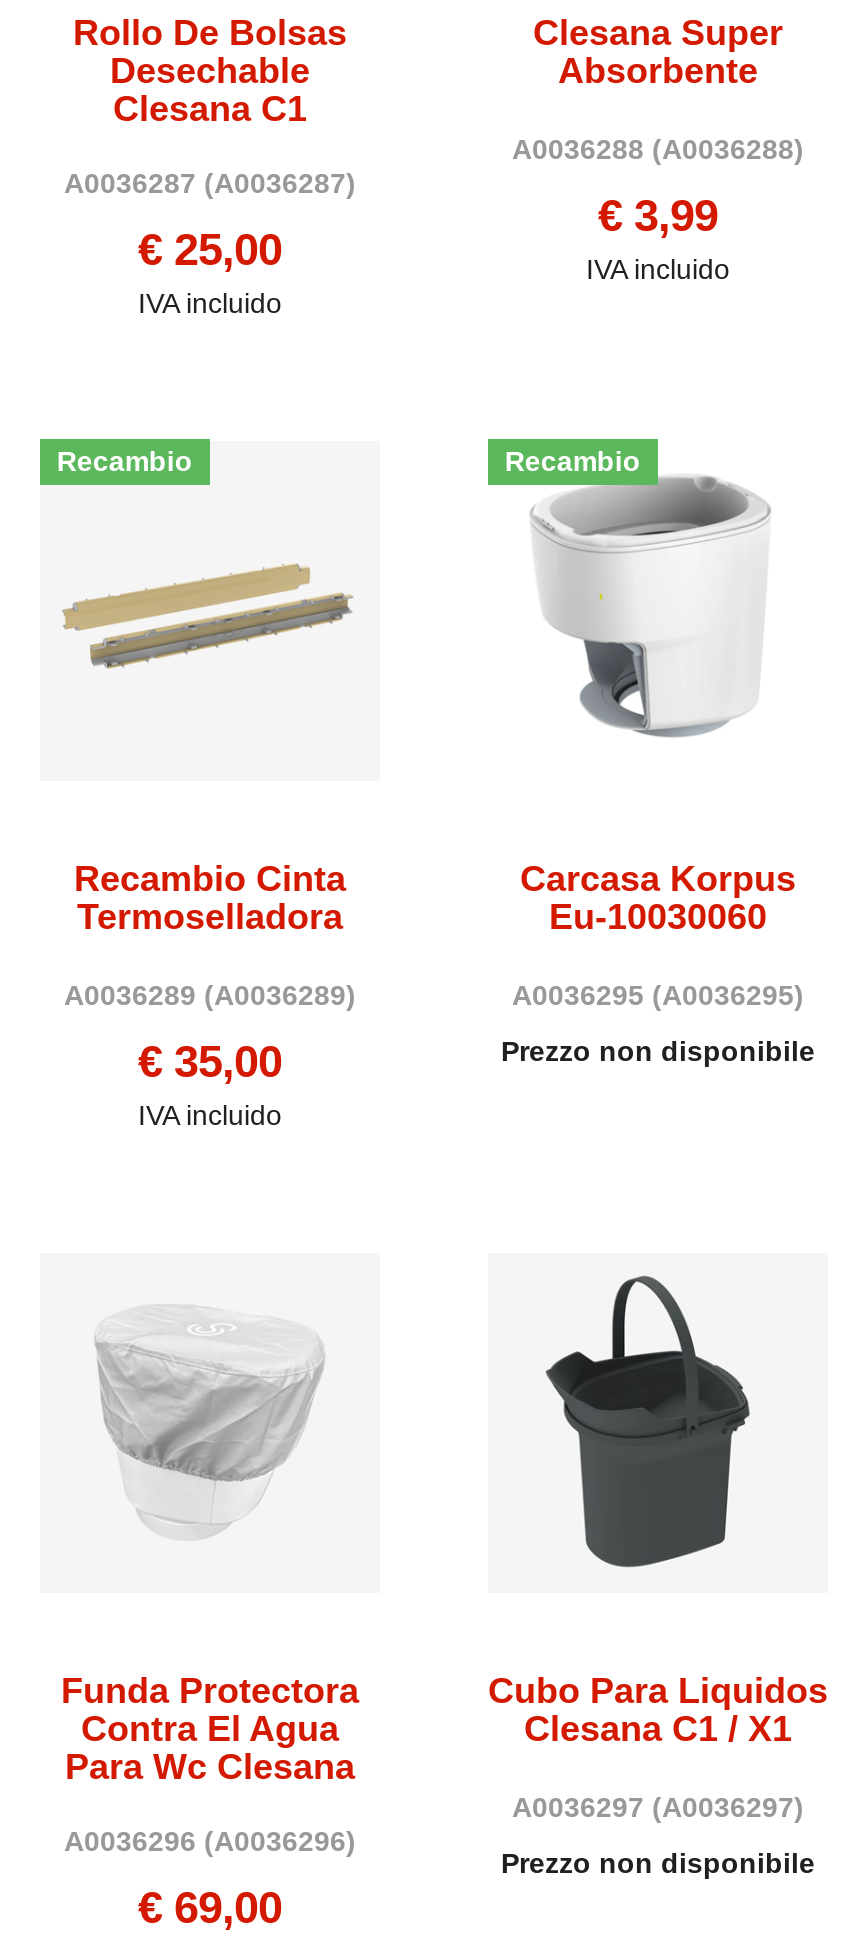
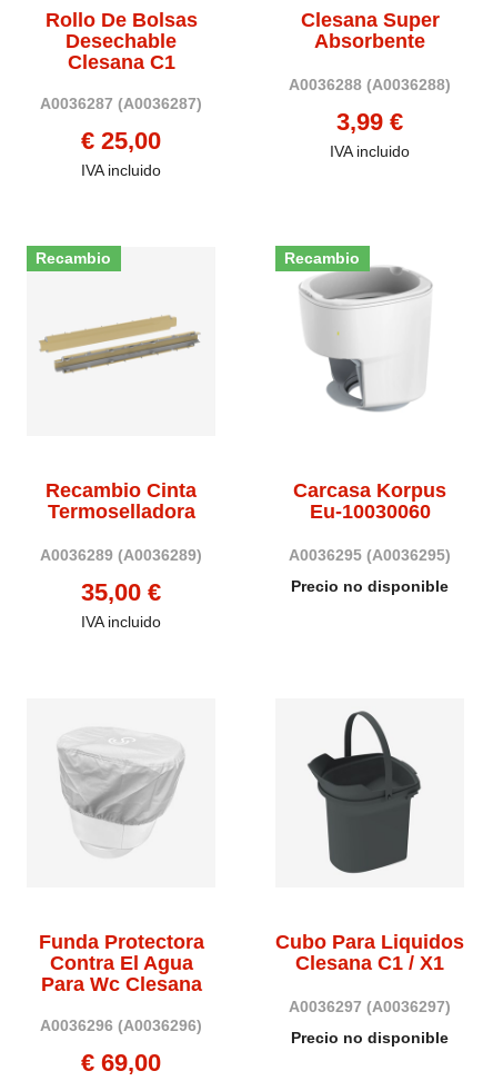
- € 3,99
+ 3,99 €

- € 35,00
+ 35,00 €

- Prezzo non disponibile
+ Precio no disponible

- Prezzo non disponibile
+ Precio no disponible
